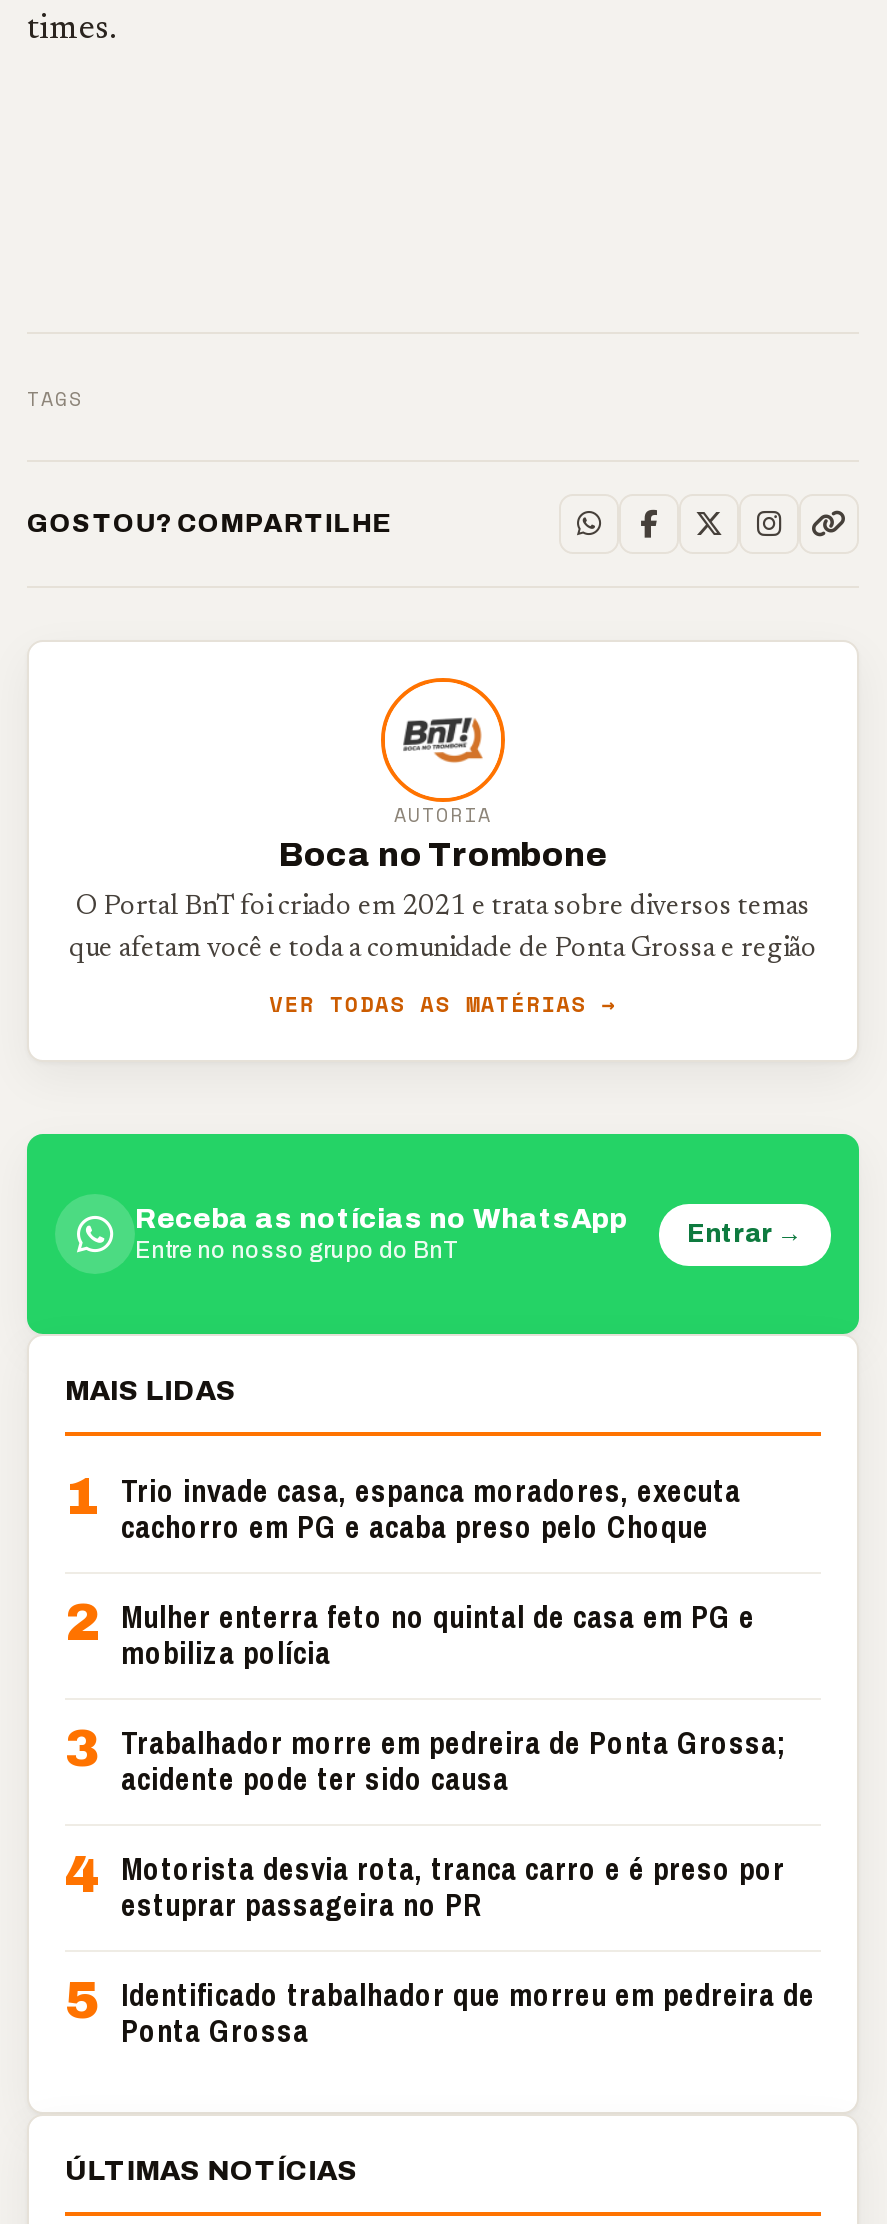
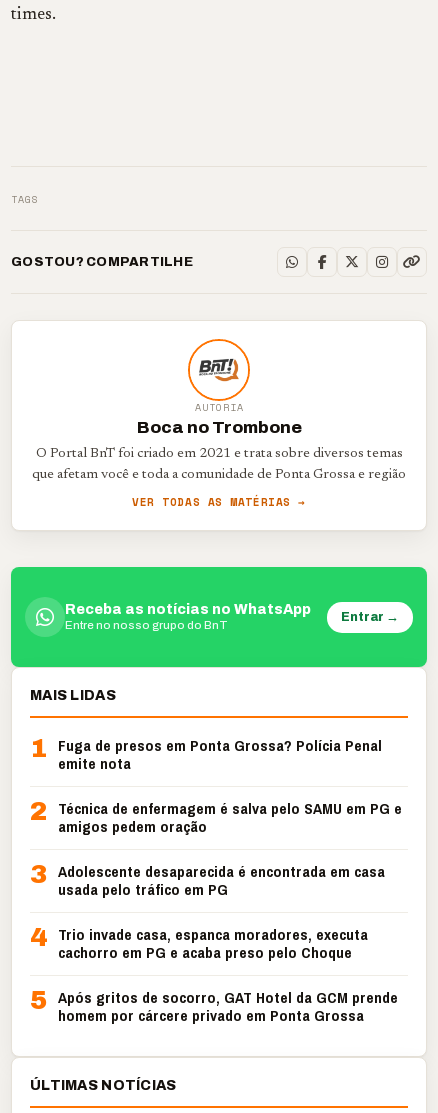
- 1 Trio invade casa, espanca moradores, executa
+ 1 Fuga de presos em Ponta Grossa? Polícia Penal
+ emite nota
+ 2 Técnica de enfermagem é salva pelo SAMU em PG e
+ amigos pedem oração
+ 3 Adolescente desaparecida é encontrada em casa
+ usada pelo tráfico em PG
+ 4 Trio invade casa, espanca moradores, executa

moved down: cachorro em PG e acaba preso pelo Choque

- 2 Mulher enterra feto no quintal de casa em PG e
- mobiliza polícia
- 3 Trabalhador morre em pedreira de Ponta Grossa;
- acidente pode ter sido causa
- 4 Motorista desvia rota, tranca carro e é preso por
- estuprar passageira no PR
- 5 Identificado trabalhador que morreu em pedreira de
- Ponta Grossa
+ 5 Após gritos de socorro, GAT Hotel da GCM prende
+ homem por cárcere privado em Ponta Grossa
